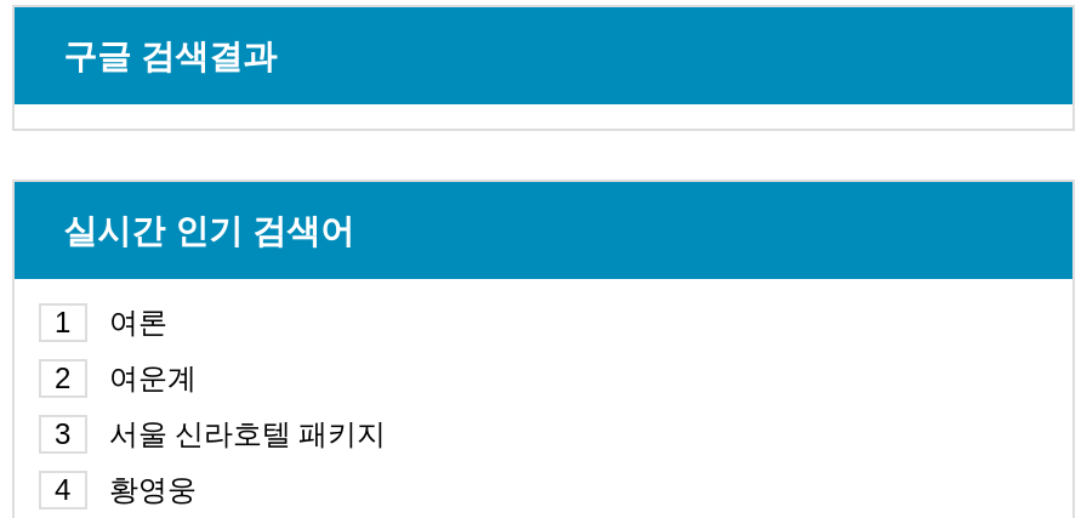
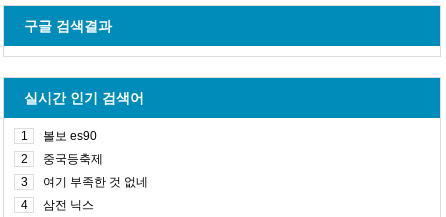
- 여론
+ 볼보 es90

- 여운계
+ 중국등축제

- 서울 신라호텔 패키지
+ 여기 부족한 것 없네

- 황영웅
+ 삼전 닉스
